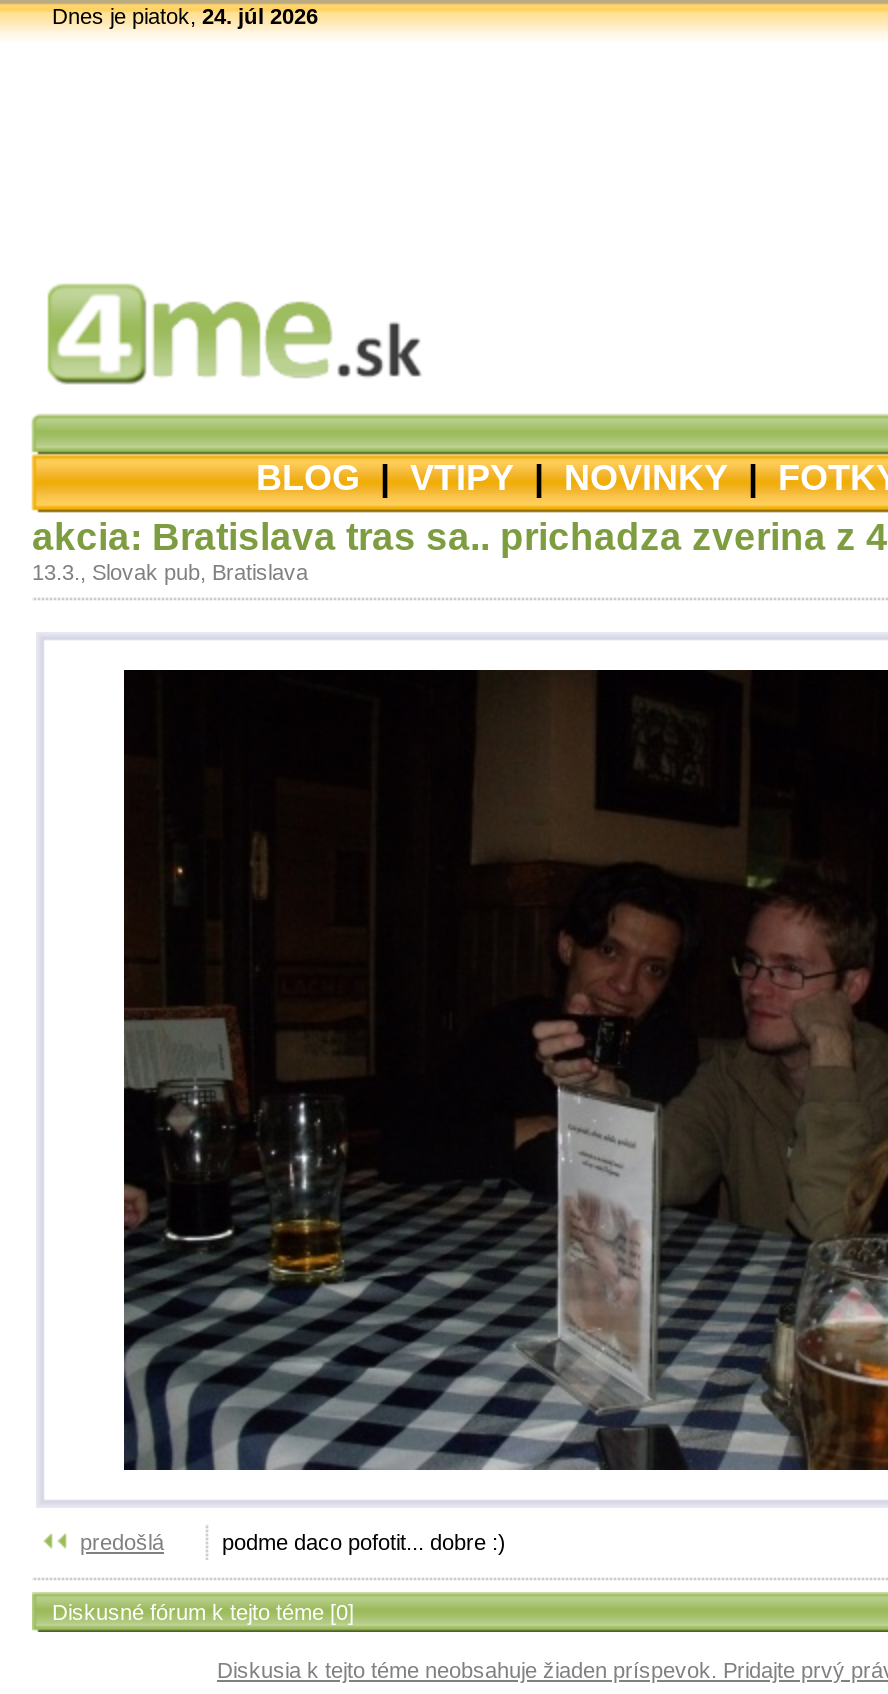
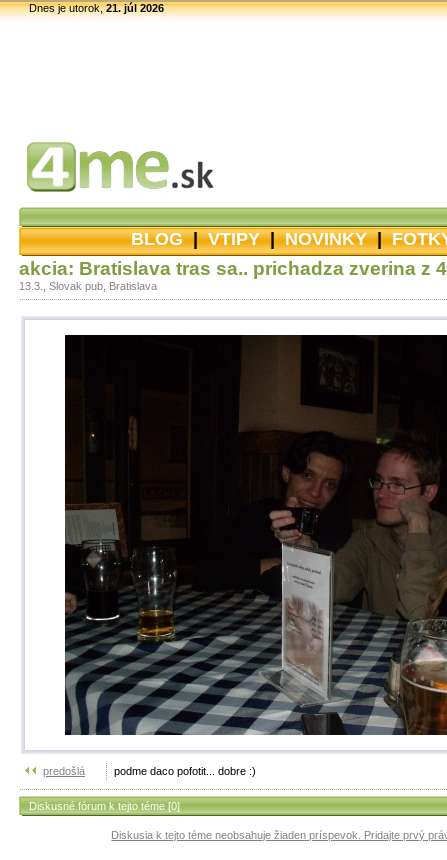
- Dnes je piatok, 24. júl 2026
+ Dnes je utorok, 21. júl 2026
